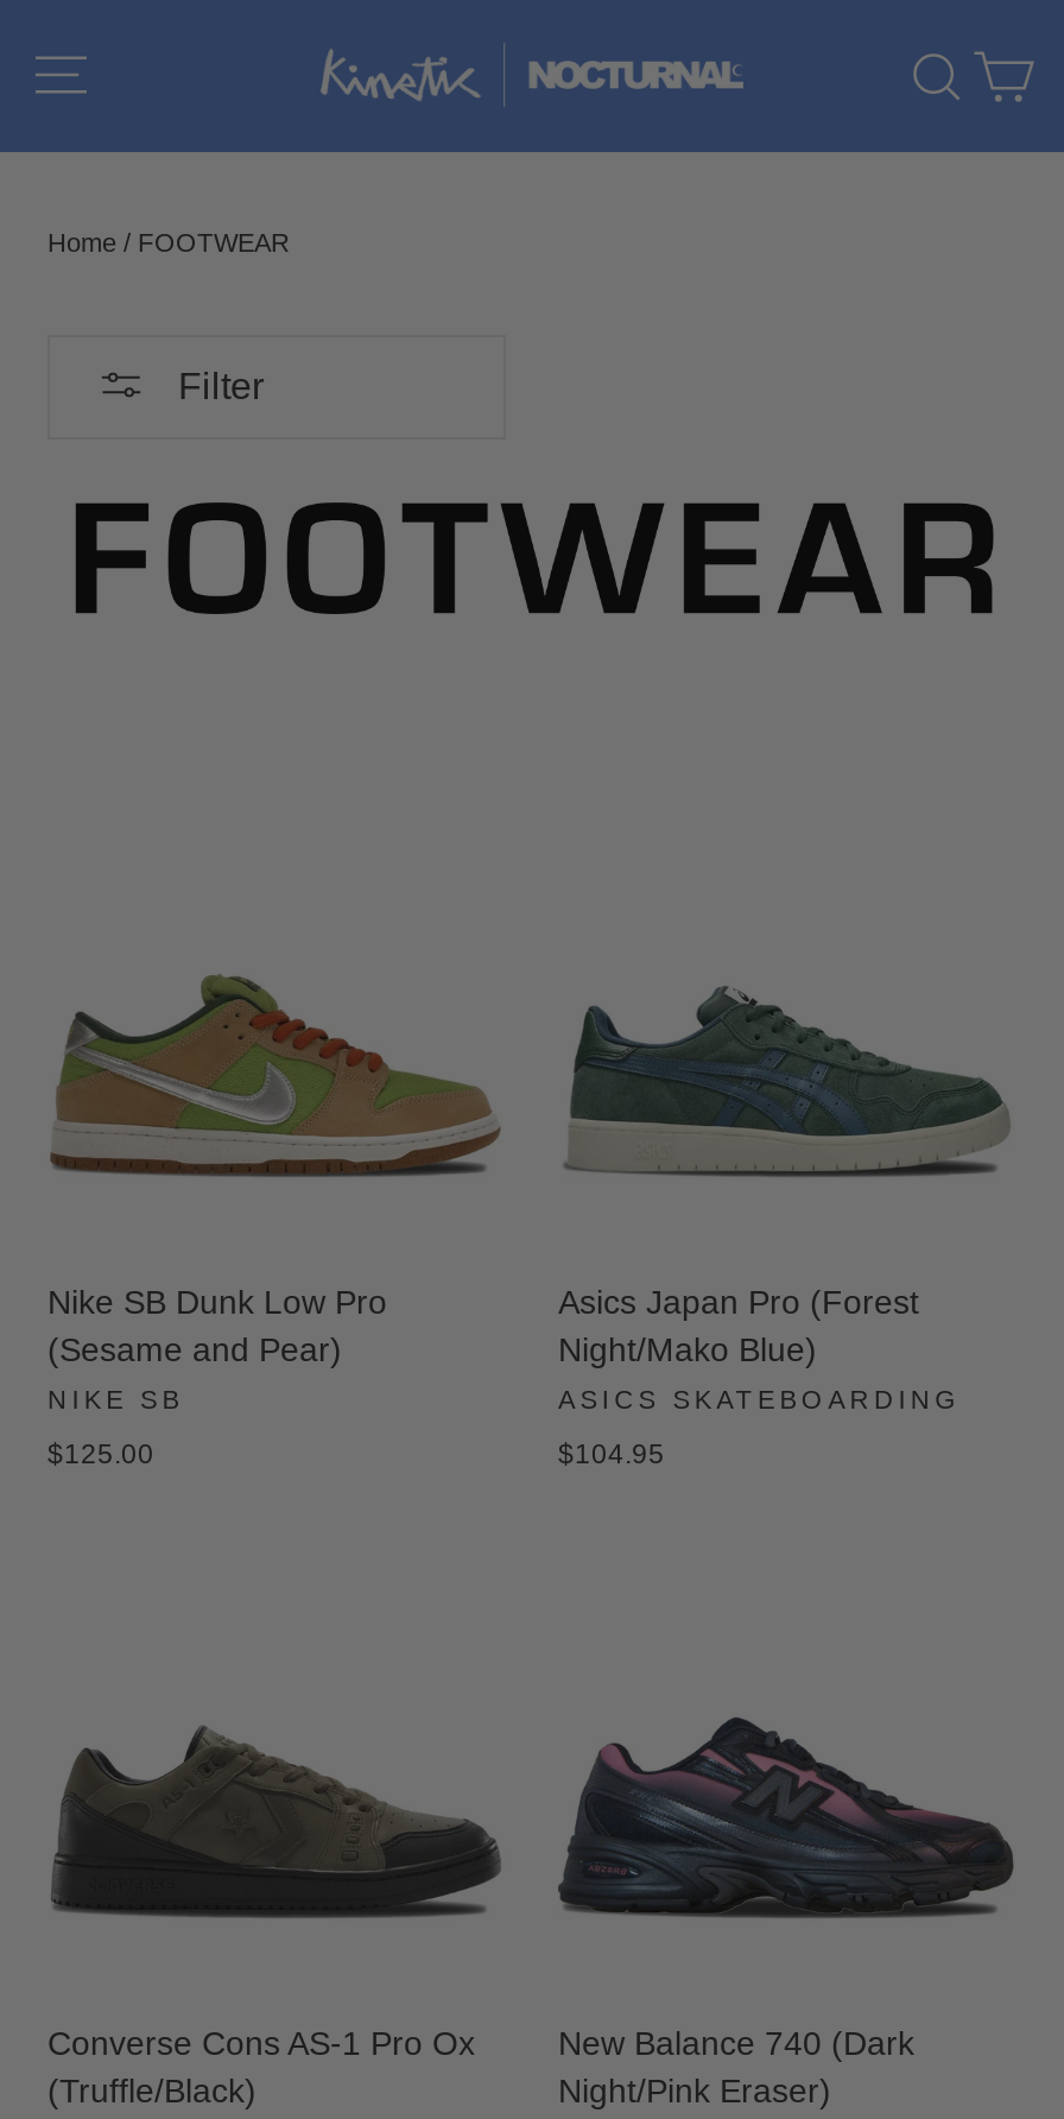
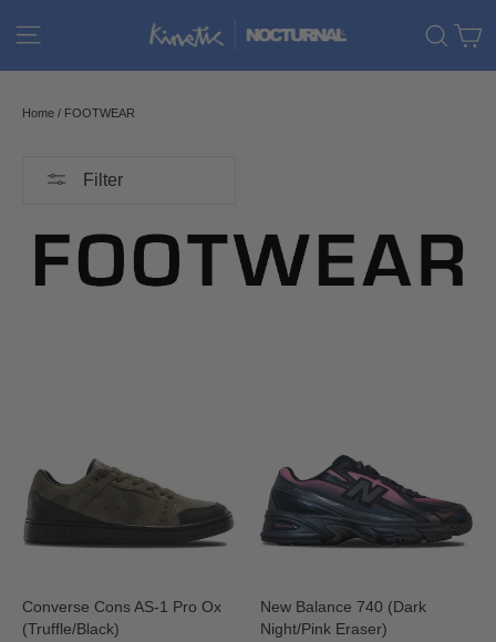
- [image]

- [image]

- Nike SB Dunk Low Pro
- (Sesame and Pear)
- NIKE SB
- $125.00

- Asics Japan Pro (Forest
- Night/Mako Blue)
- ASICS SKATEBOARDING
- $104.95
